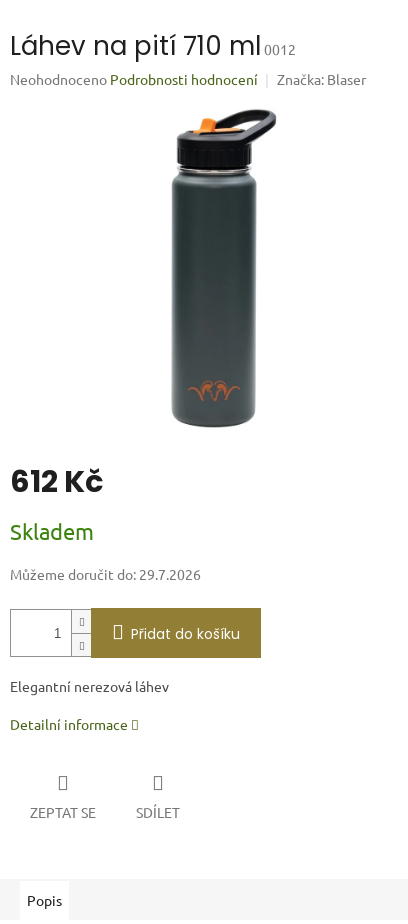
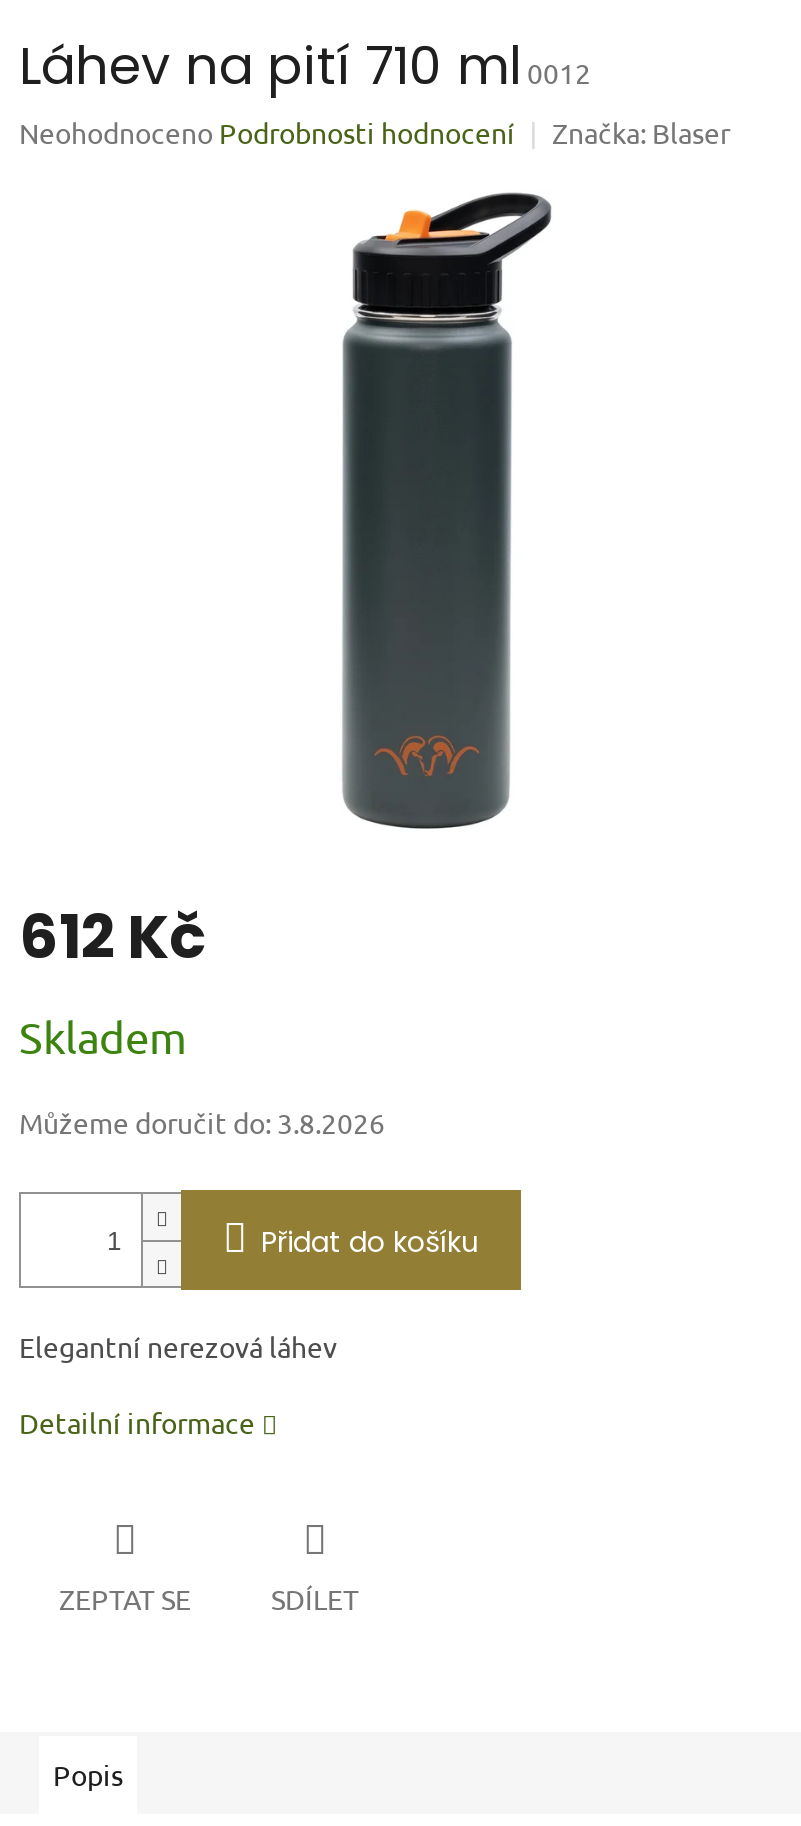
- Můžeme doručit do: 29.7.2026
+ Můžeme doručit do: 3.8.2026
